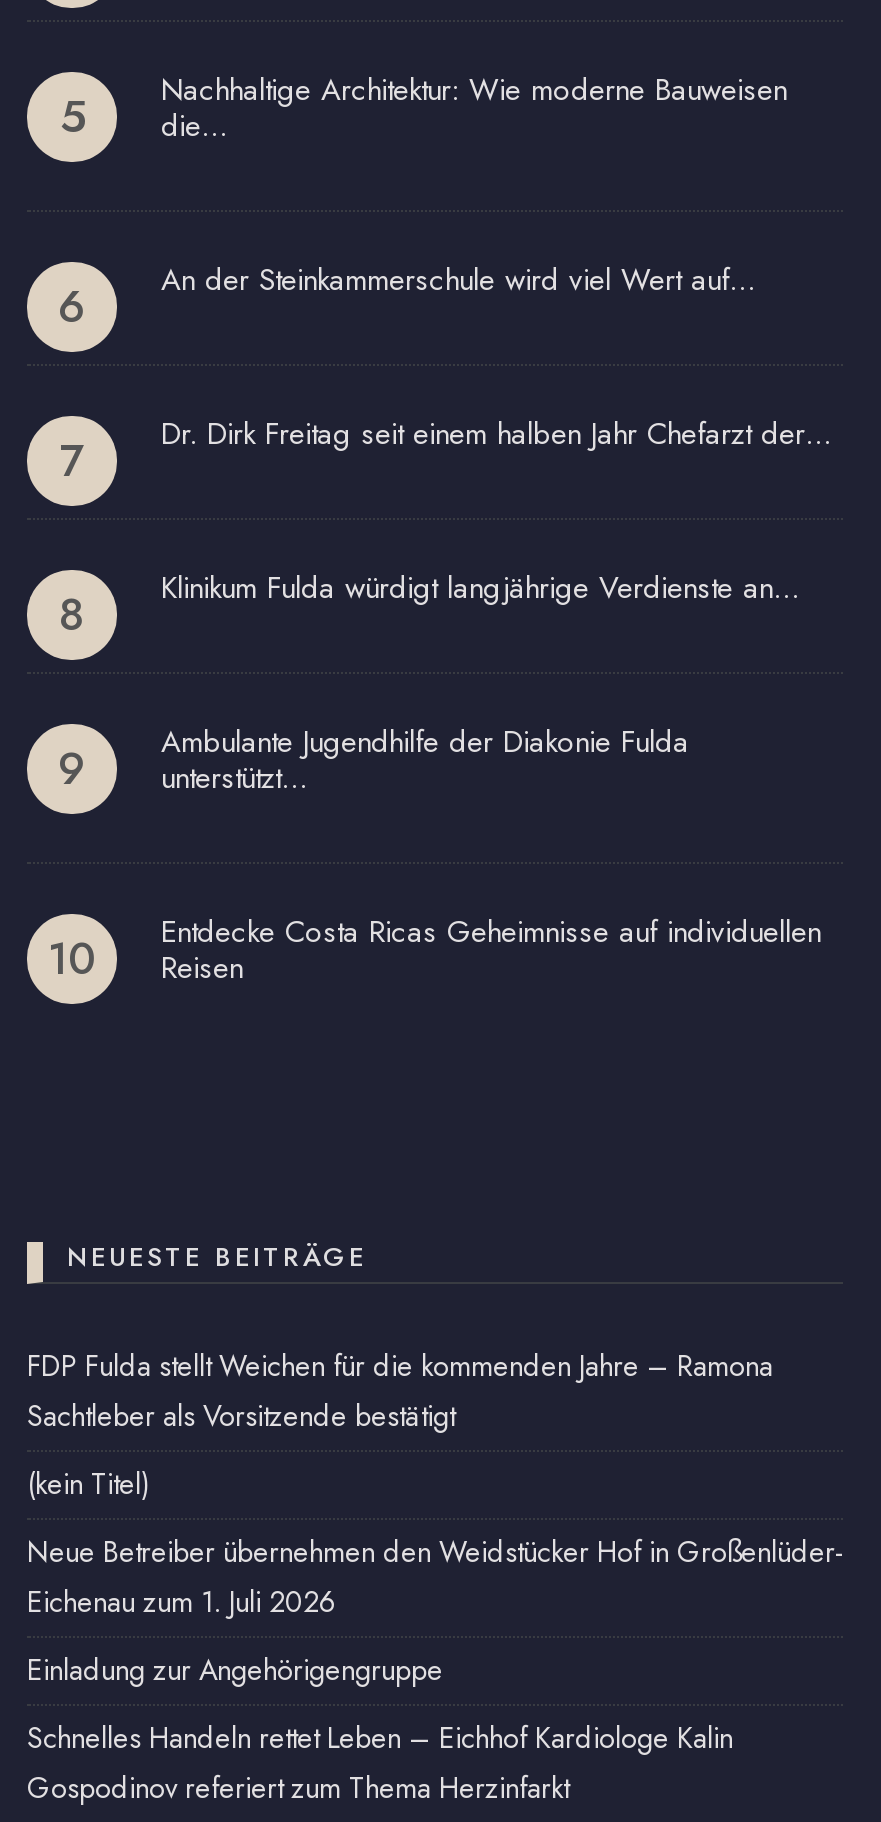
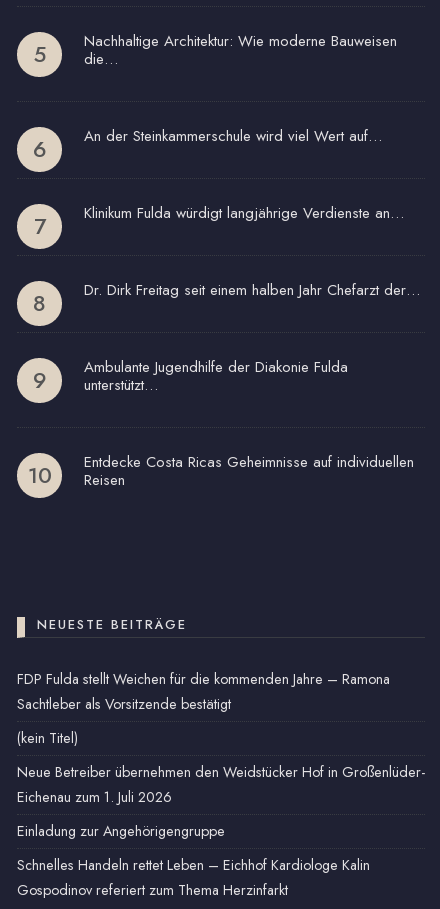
moved down: Dr. Dirk Freitag seit einem halben Jahr Chefarzt der…

moved up: Klinikum Fulda würdigt langjährige Verdienste an…
